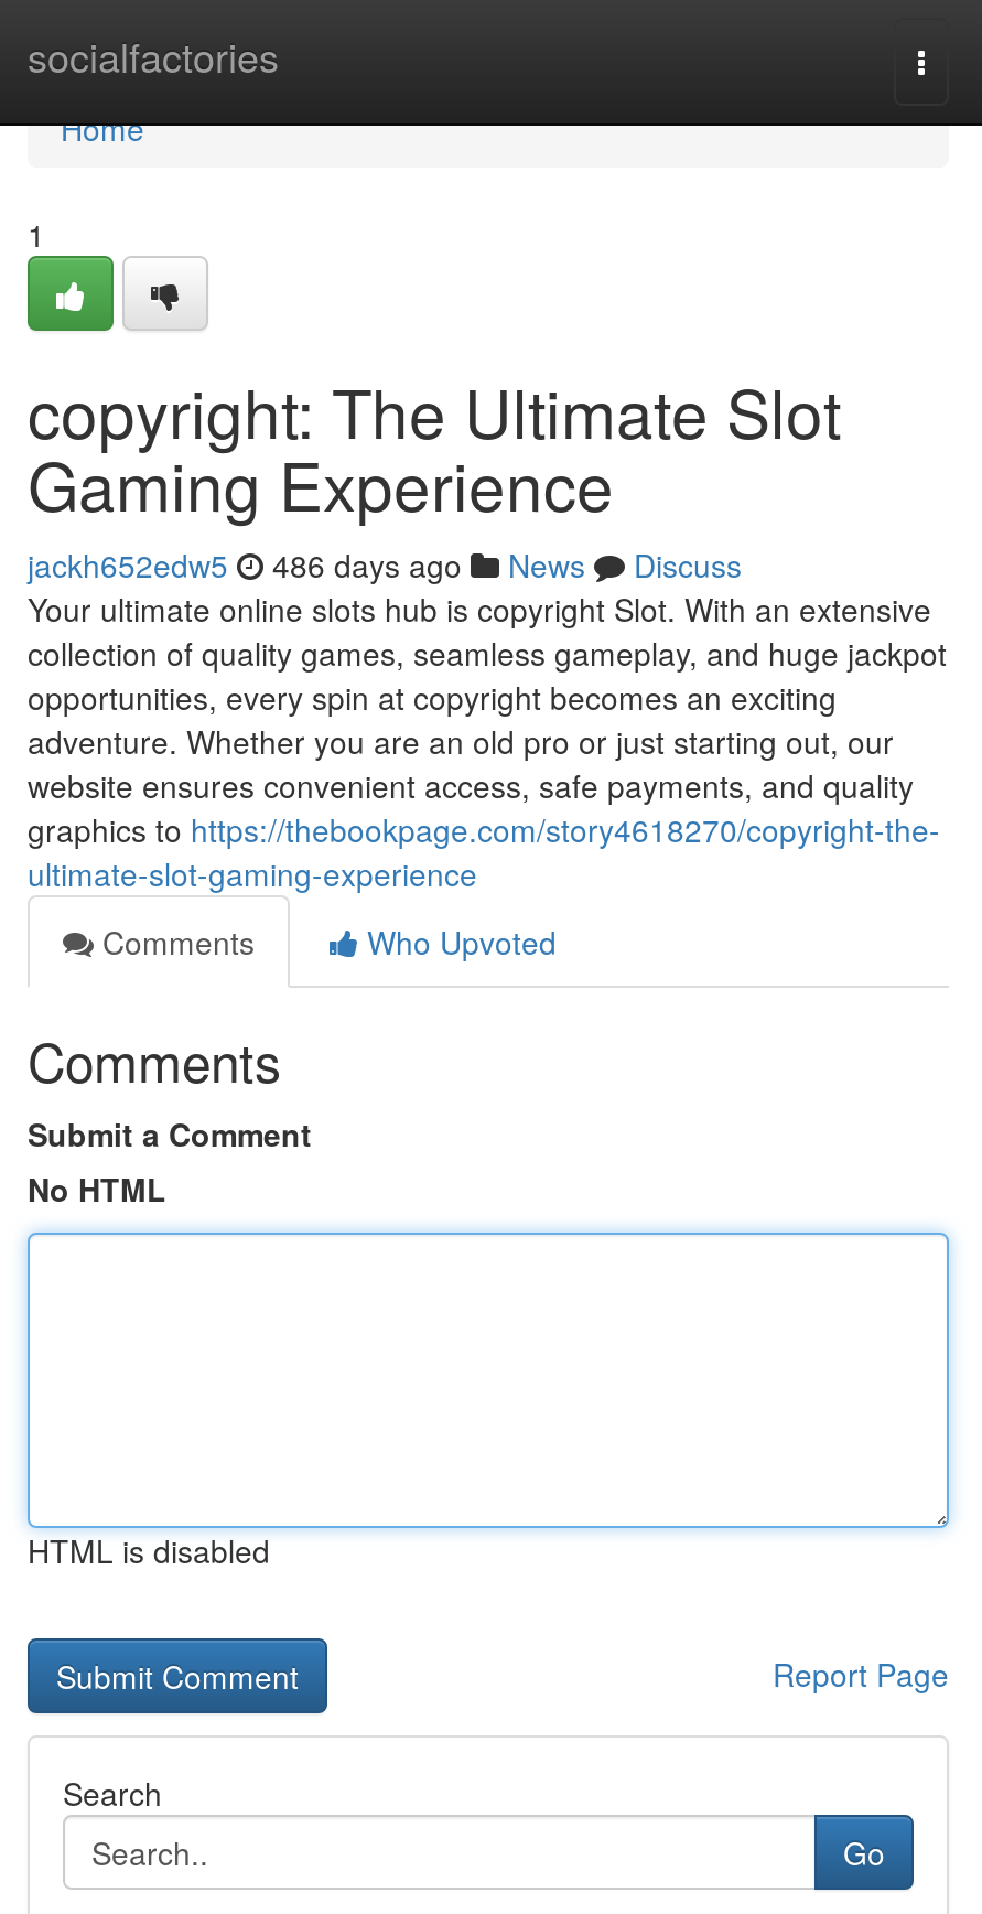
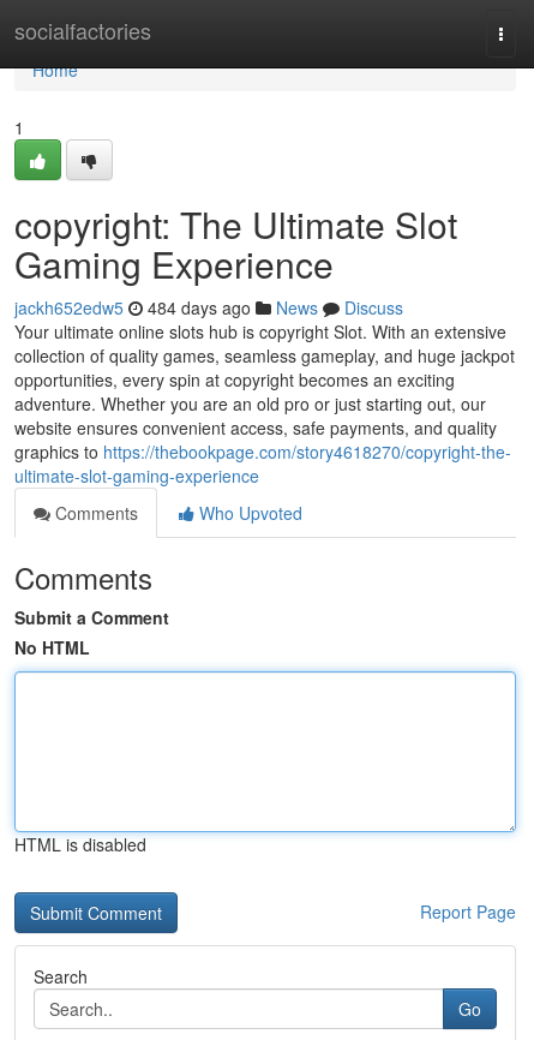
- jackh652edw5 486 days ago News Discuss
+ jackh652edw5 484 days ago News Discuss
